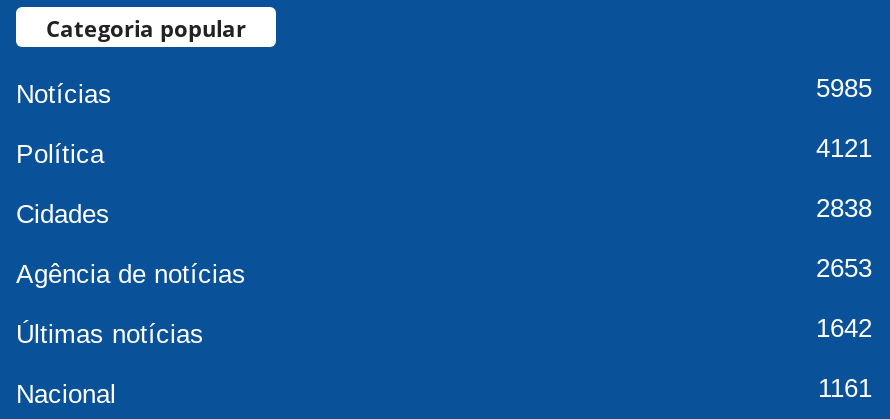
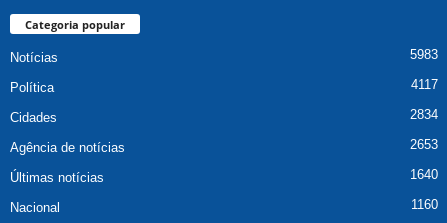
- 5985
+ 5983

- 4121
+ 4117

- 2838
+ 2834

- 1642
+ 1640

- 1161
+ 1160
